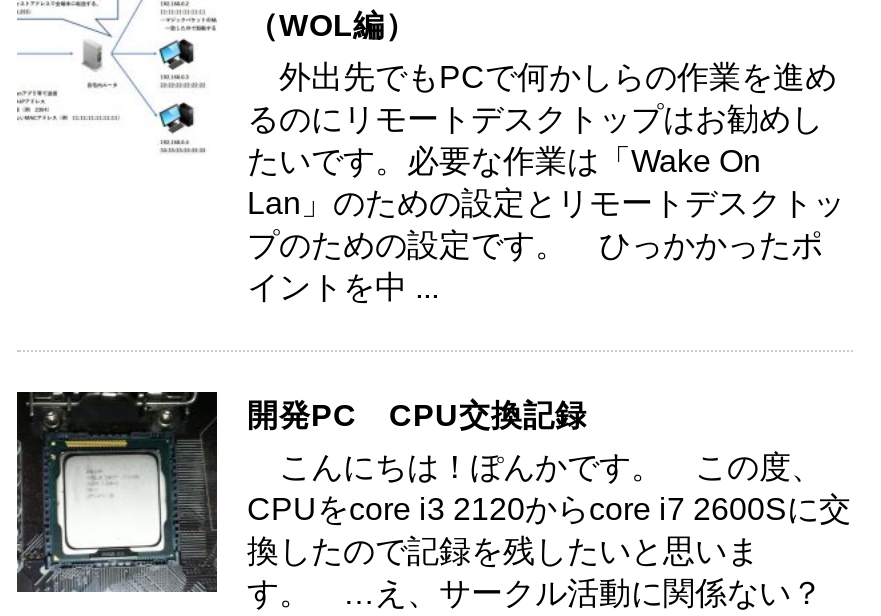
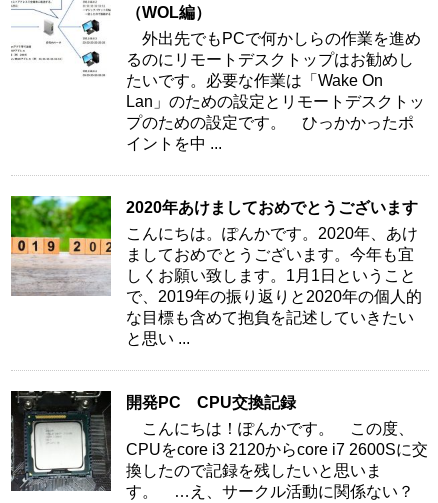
+ [image]
+ 2020年あけましておめでとうございます
+ こんにちは。ぽんかです。2020年、あけ
+ ましておめでとうございます。今年も宜
+ しくお願い致します。1月1日ということ
+ で、2019年の振り返りと2020年の個人的
+ な目標も含めて抱負を記述していきたい
+ と思い ...
